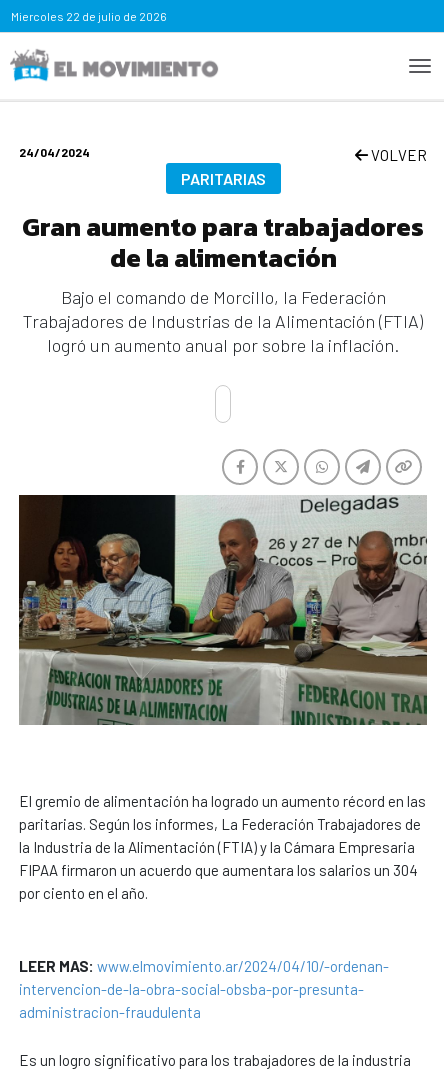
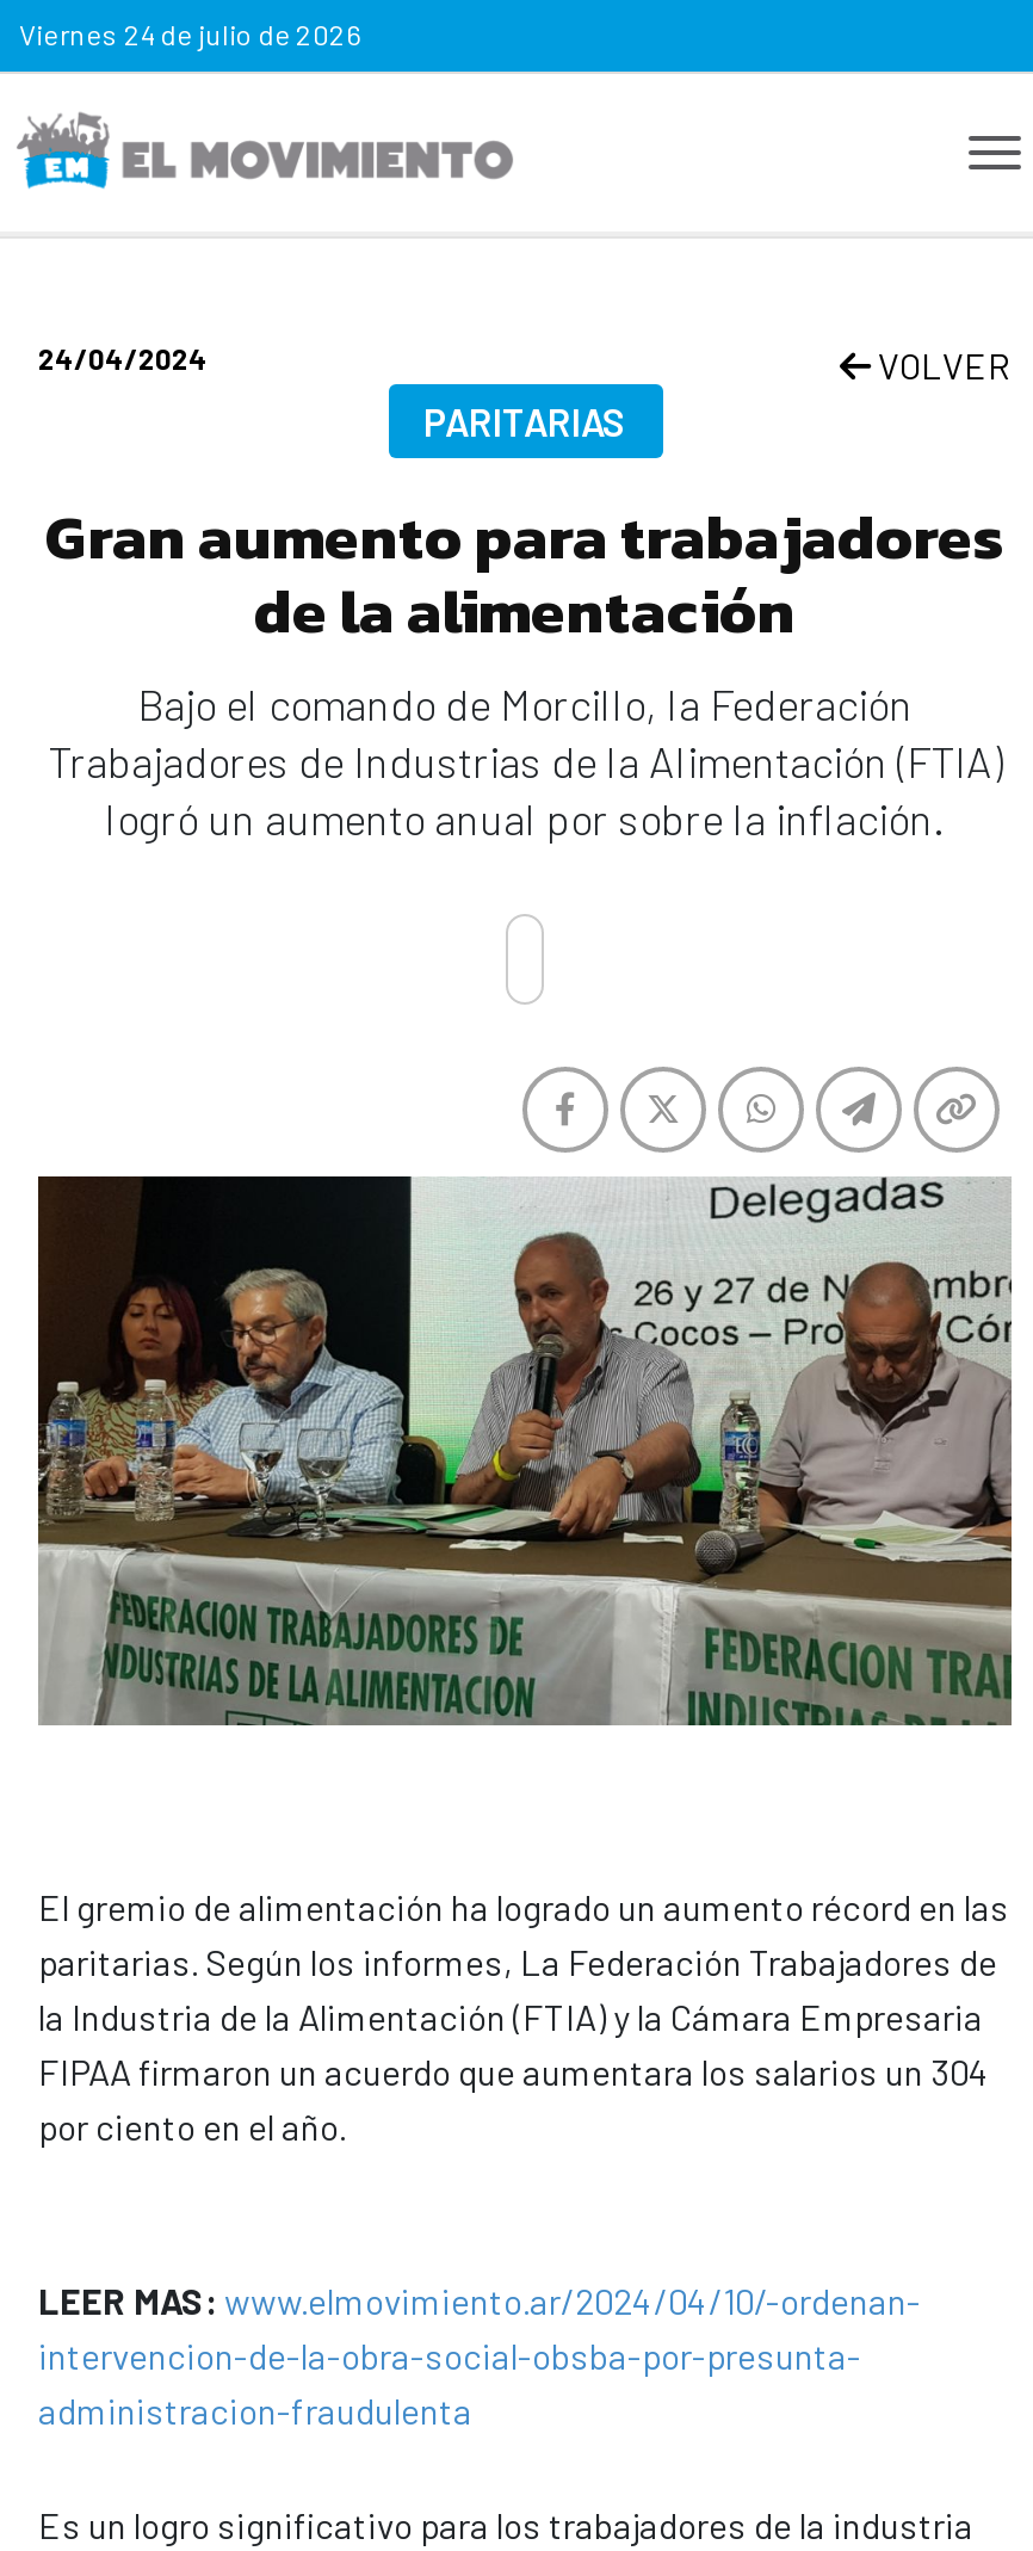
- Miercoles 22 de julio de 2026
+ Viernes 24 de julio de 2026
